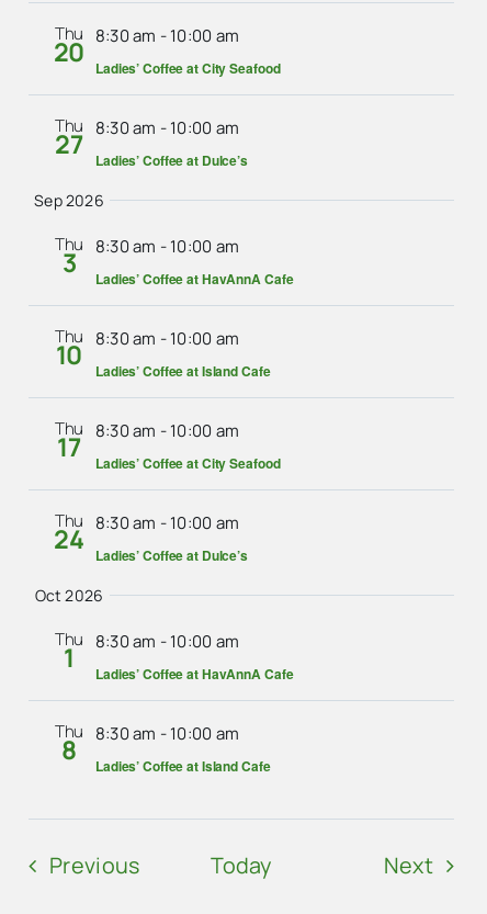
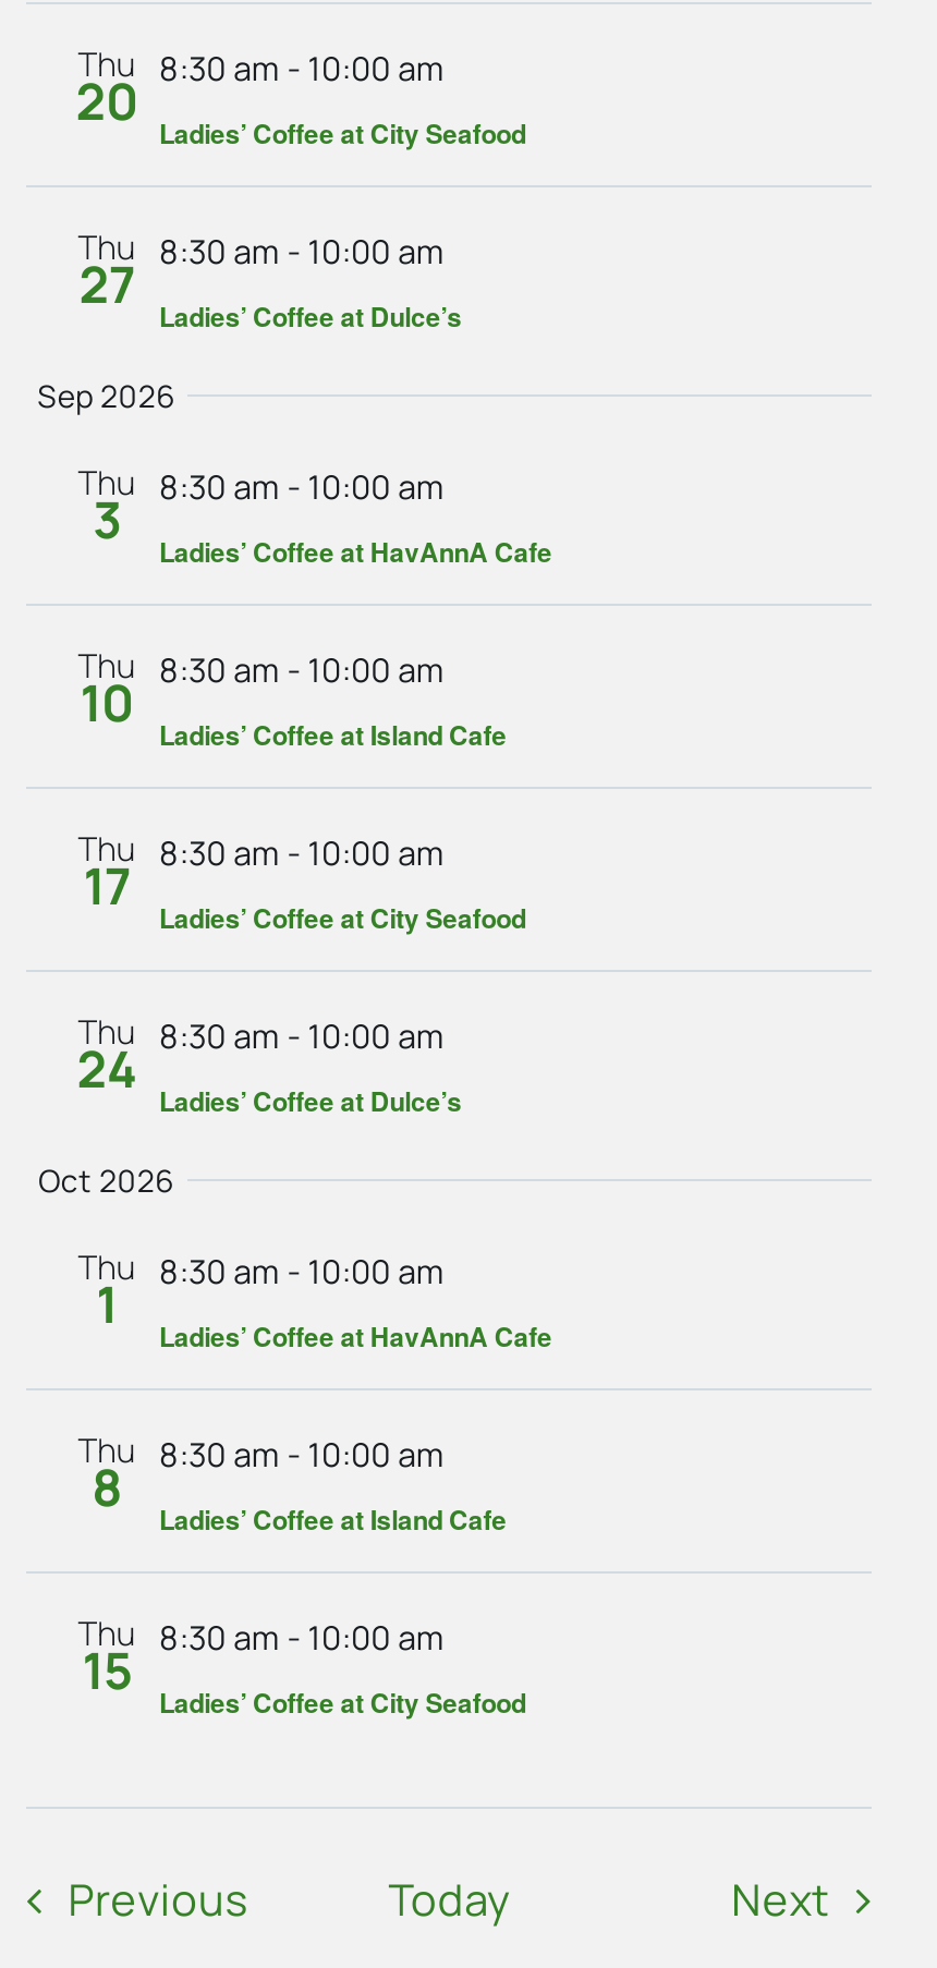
+ Thu
+ 15
+ 8:30 am - 10:00 am
+ Ladies’ Coffee at City Seafood
